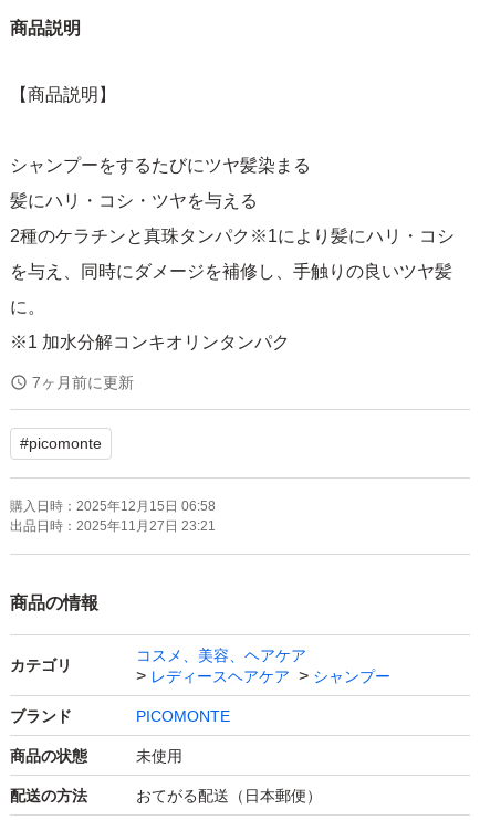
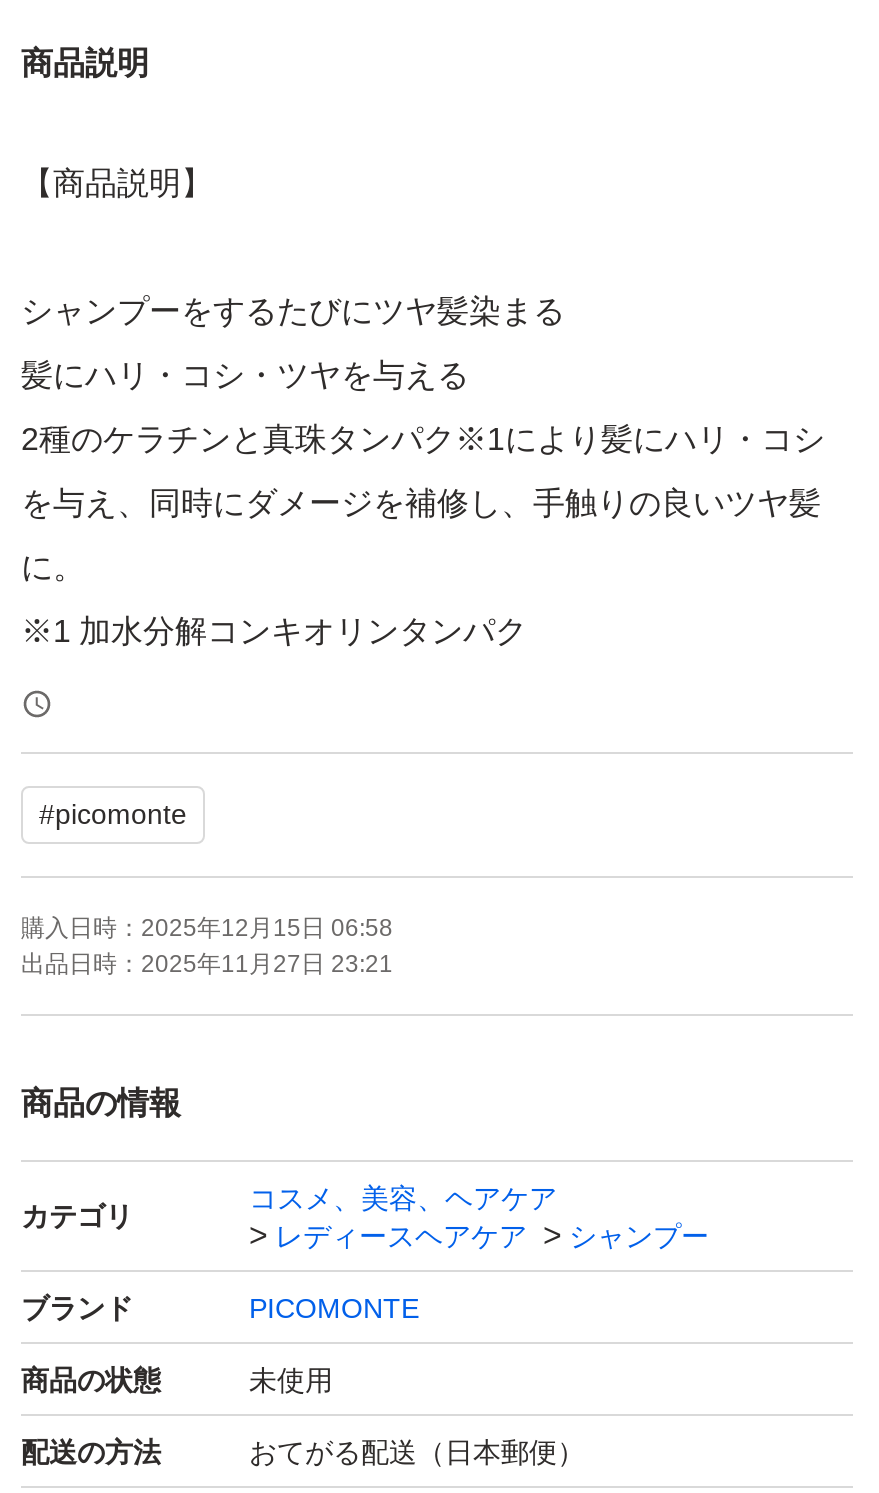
- 7ヶ月前に更新
